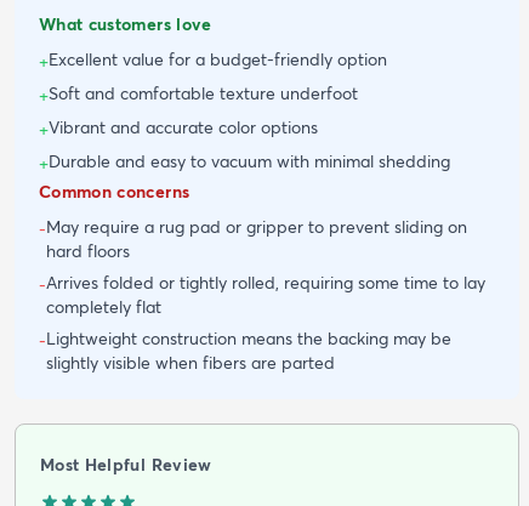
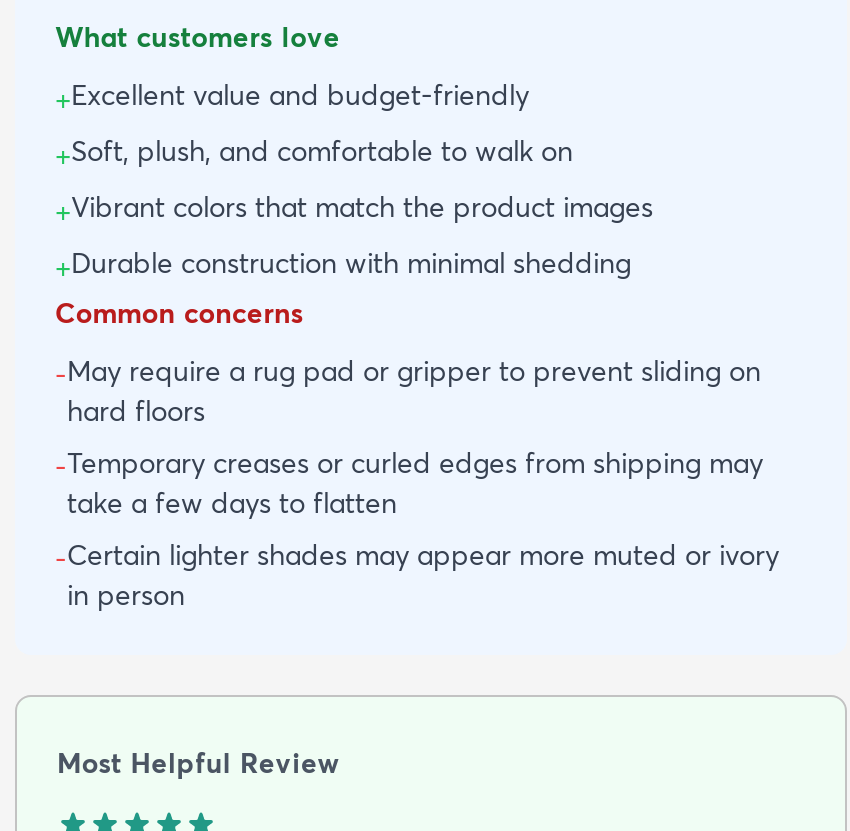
- +Excellent value for a budget-friendly option
- +Soft and comfortable texture underfoot
- +Vibrant and accurate color options
- +Durable and easy to vacuum with minimal shedding
+ +Excellent value and budget-friendly
+ +Soft, plush, and comfortable to walk on
+ +Vibrant colors that match the product images
+ +Durable construction with minimal shedding

- -Arrives folded or tightly rolled, requiring some time to lay
- completely flat
- -Lightweight construction means the backing may be
- slightly visible when fibers are parted
+ -Temporary creases or curled edges from shipping may
+ take a few days to flatten
+ -Certain lighter shades may appear more muted or ivory
+ in person
